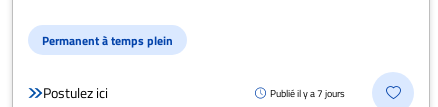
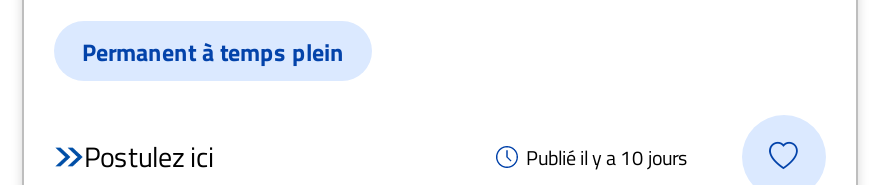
- Publié il y a 7 jours
+ Publié il y a 10 jours
